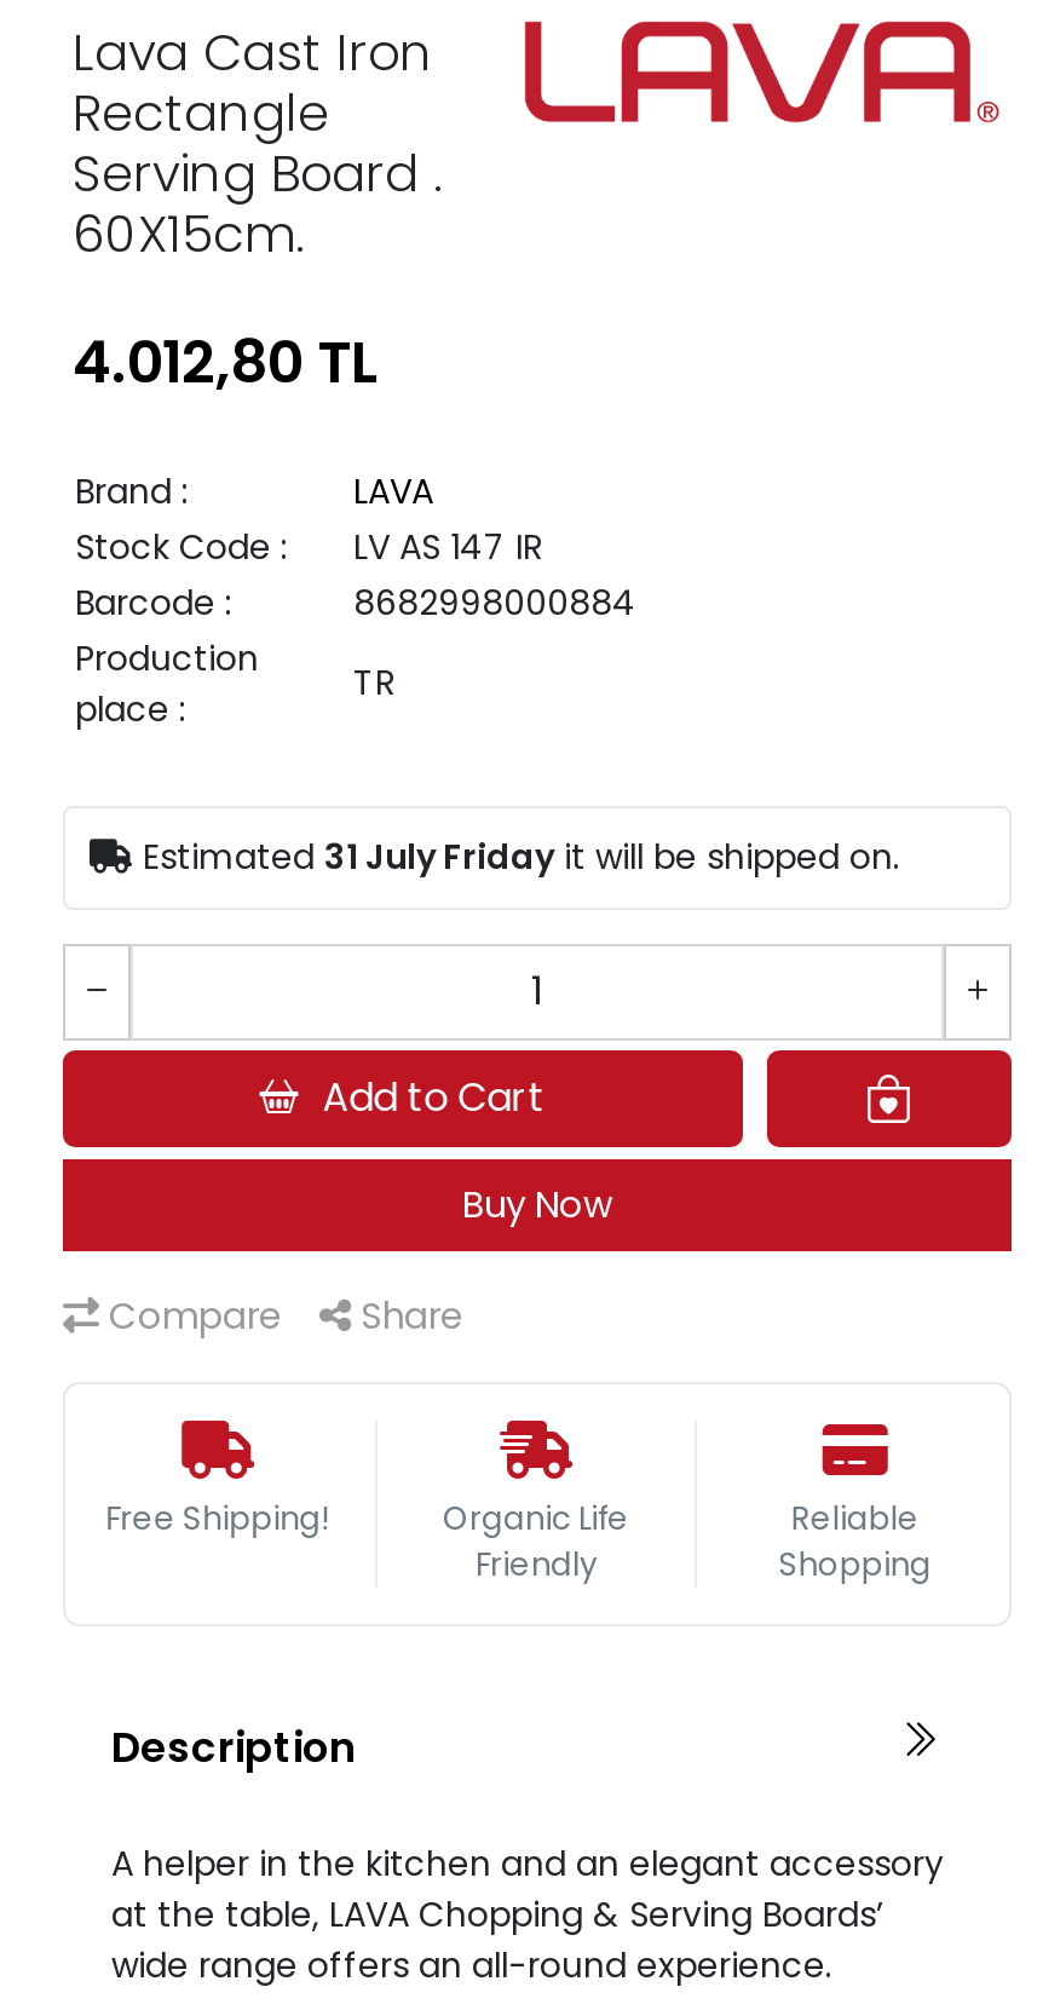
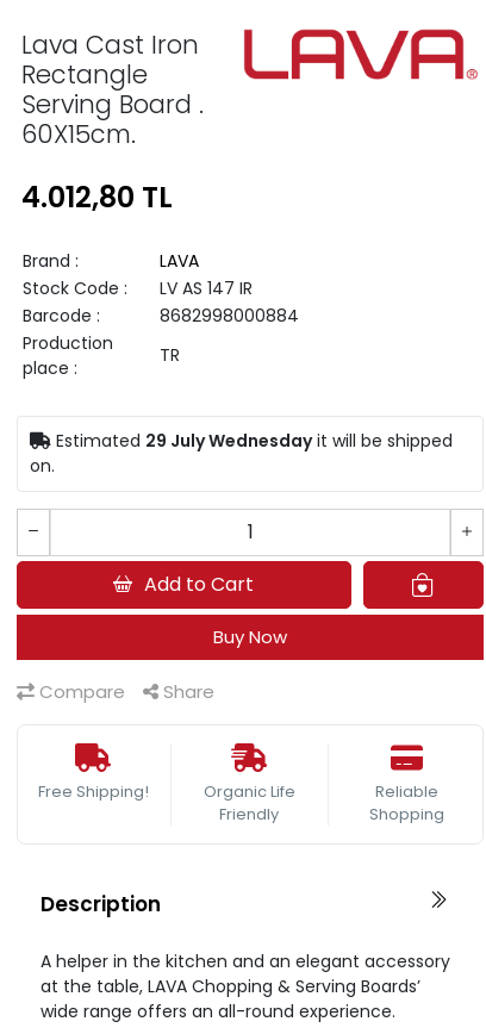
- Estimated 31 July Friday it will be shipped on.
+ Estimated 29 July Wednesday it will be shipped
+ on.
